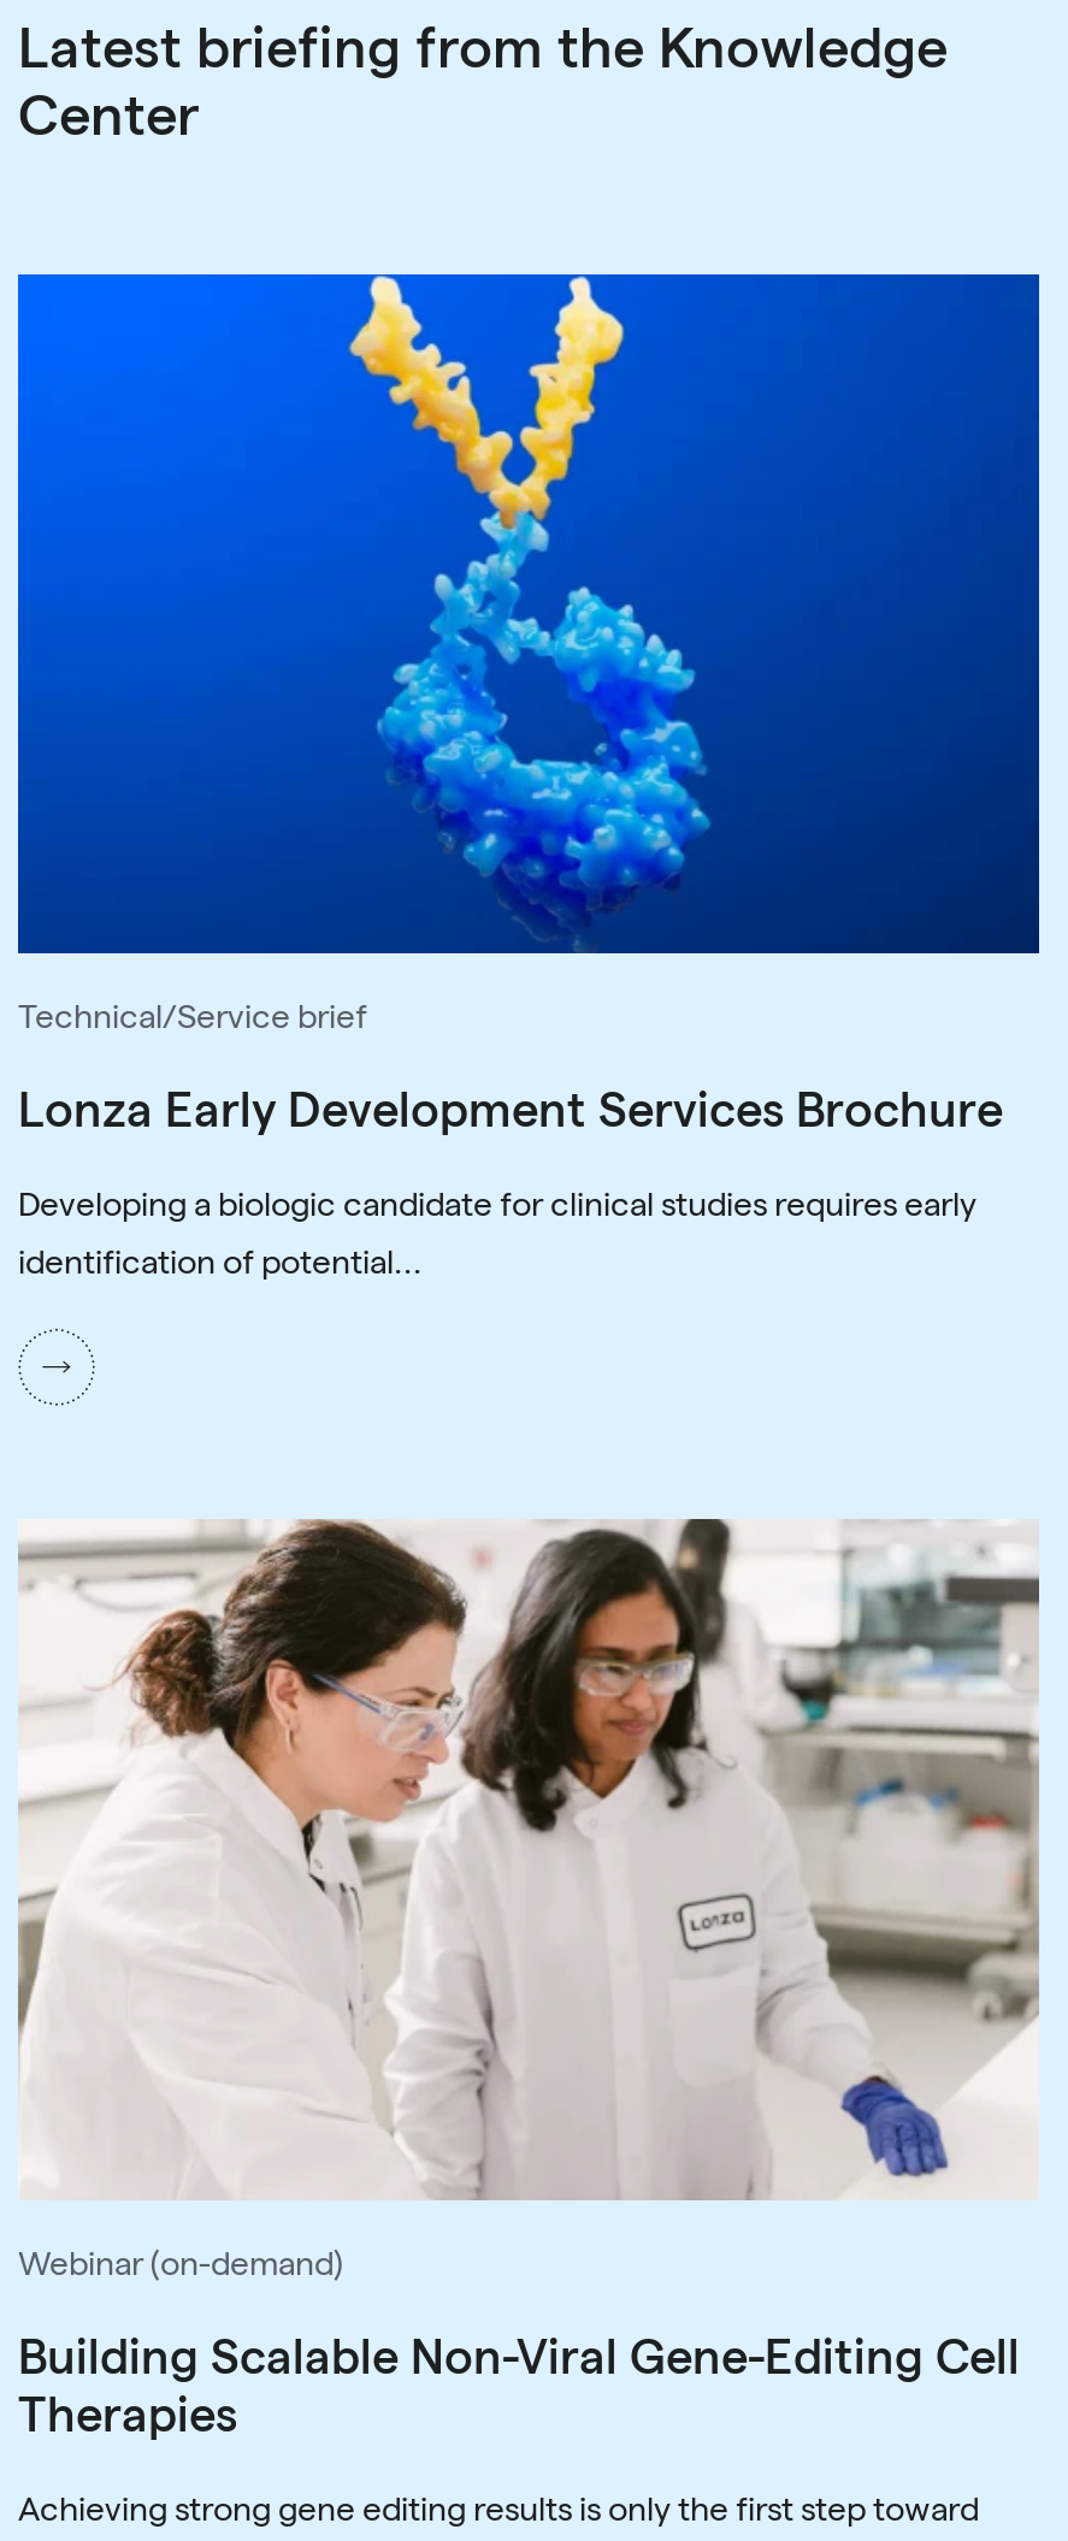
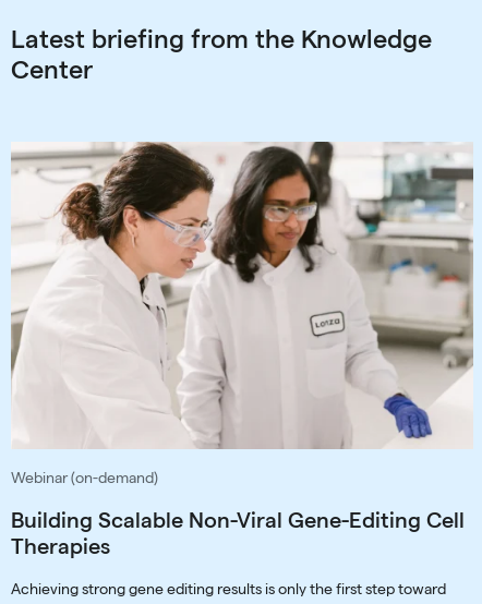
- [image]
- Technical/Service brief
- Lonza Early Development Services Brochure
- Developing a biologic candidate for clinical studies requires early
- identification of potential...
